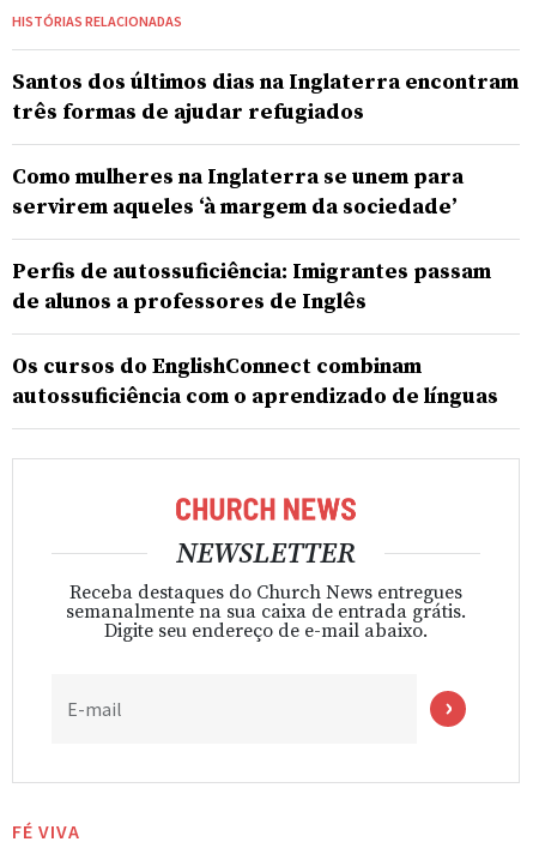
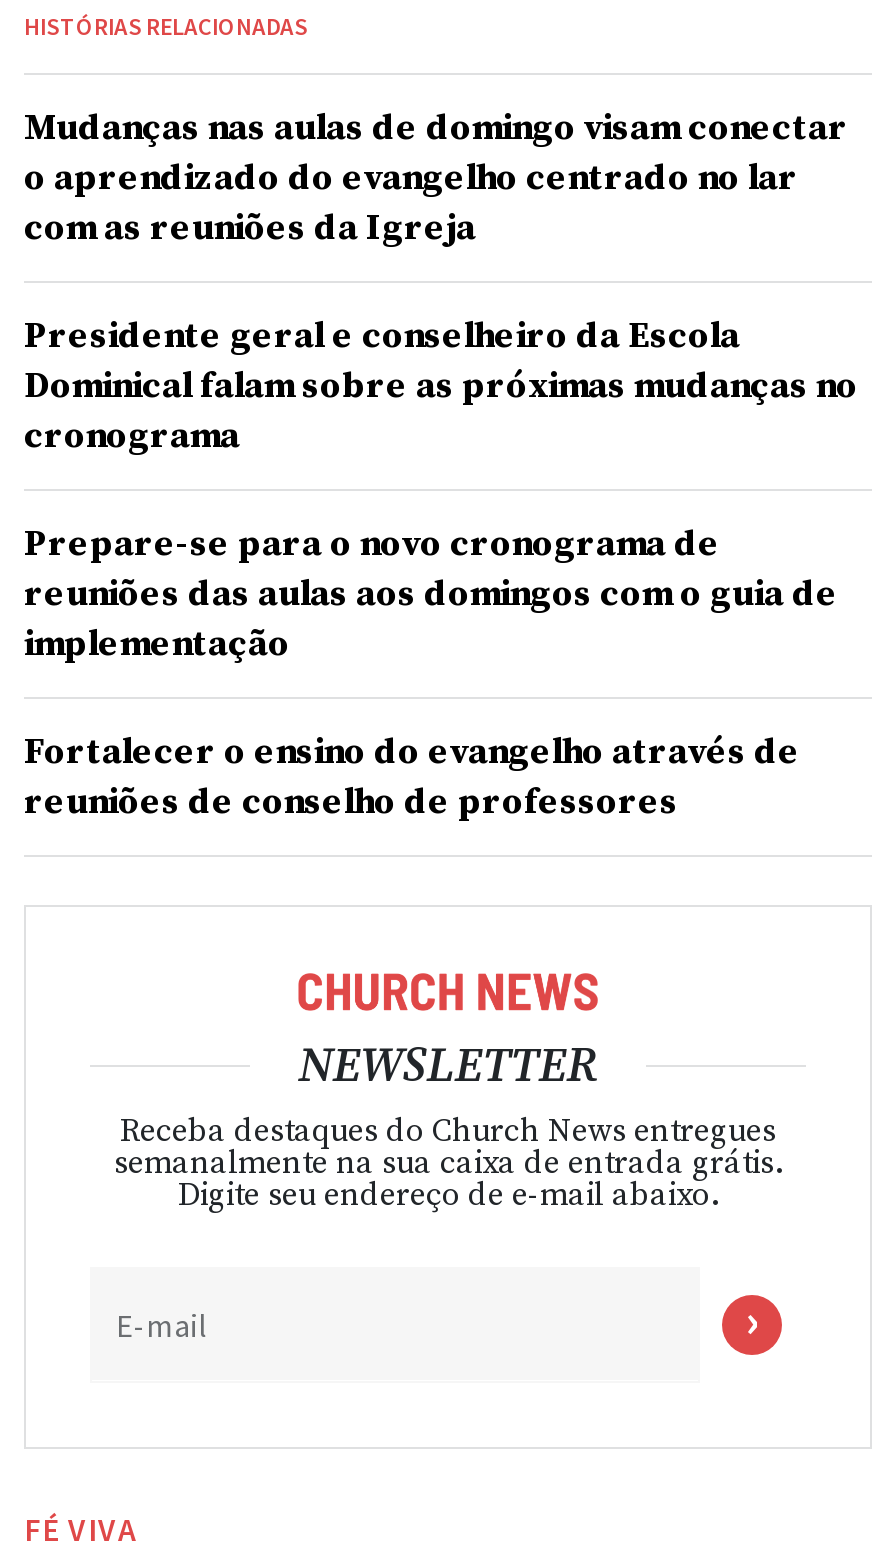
- Santos dos últimos dias na Inglaterra encontram
- três formas de ajudar refugiados
+ Mudanças nas aulas de domingo visam conectar
+ o aprendizado do evangelho centrado no lar
+ com as reuniões da Igreja

- Como mulheres na Inglaterra se unem para
- servirem aqueles ‘à margem da sociedade’
+ Presidente geral e conselheiro da Escola
+ Dominical falam sobre as próximas mudanças no
+ cronograma

- Perfis de autossuficiência: Imigrantes passam
- de alunos a professores de Inglês
+ Prepare-se para o novo cronograma de
+ reuniões das aulas aos domingos com o guia de
+ implementação

- Os cursos do EnglishConnect combinam
- autossuficiência com o aprendizado de línguas
+ Fortalecer o ensino do evangelho através de
+ reuniões de conselho de professores
